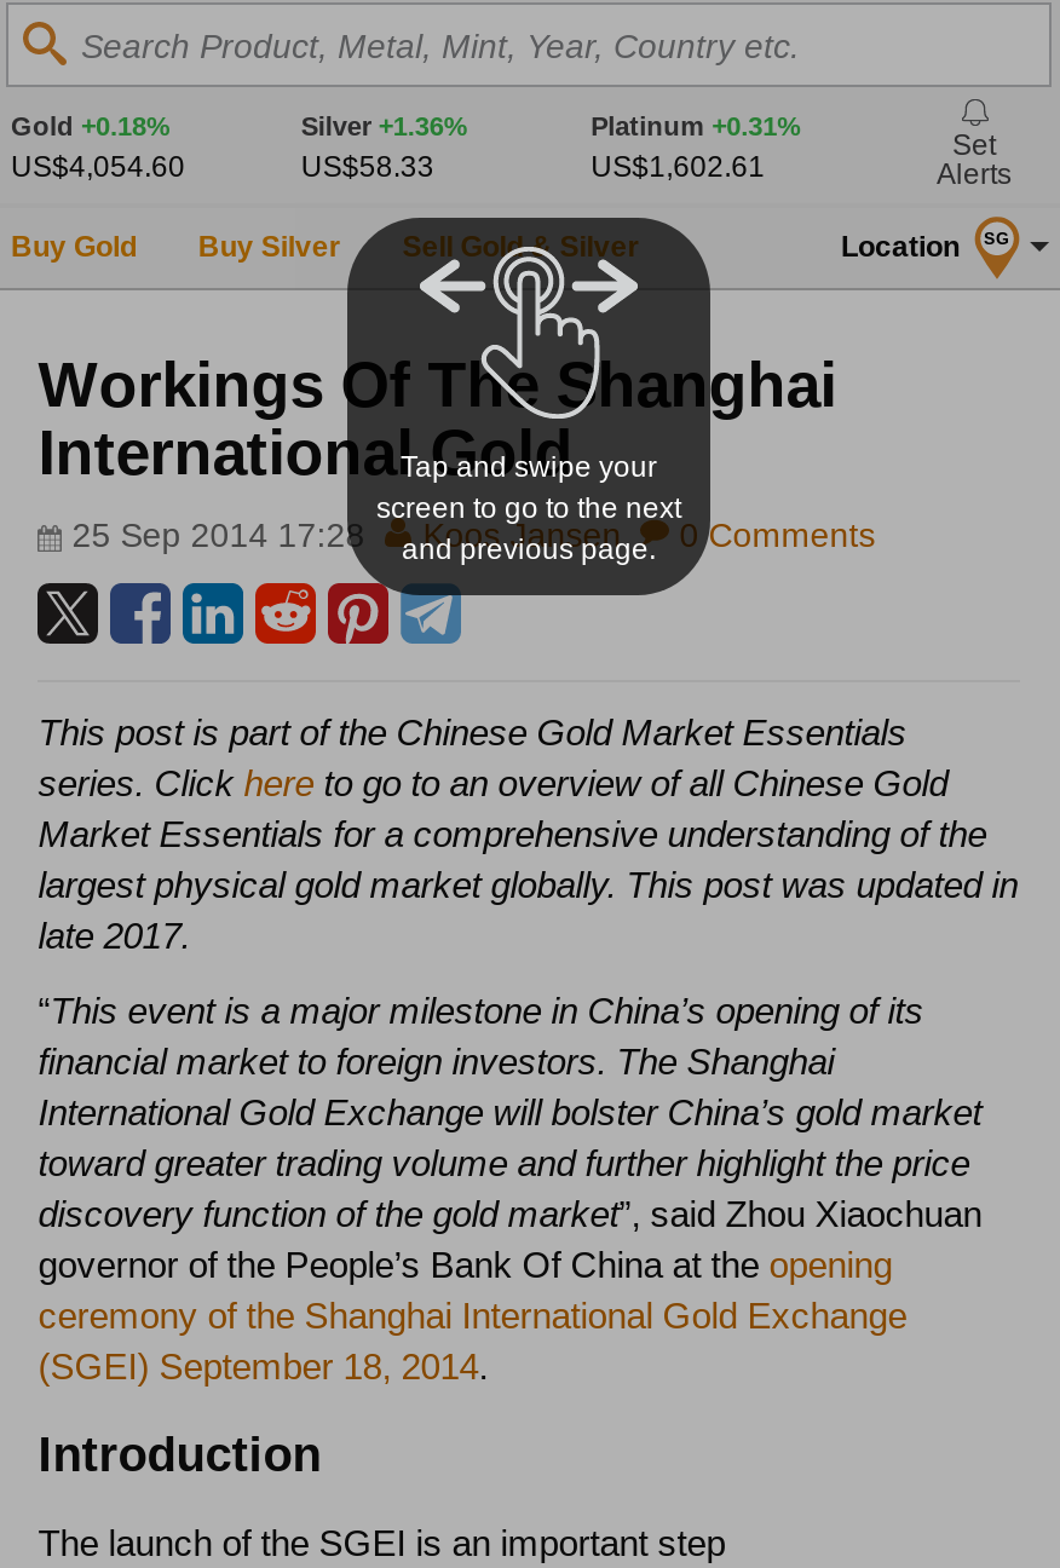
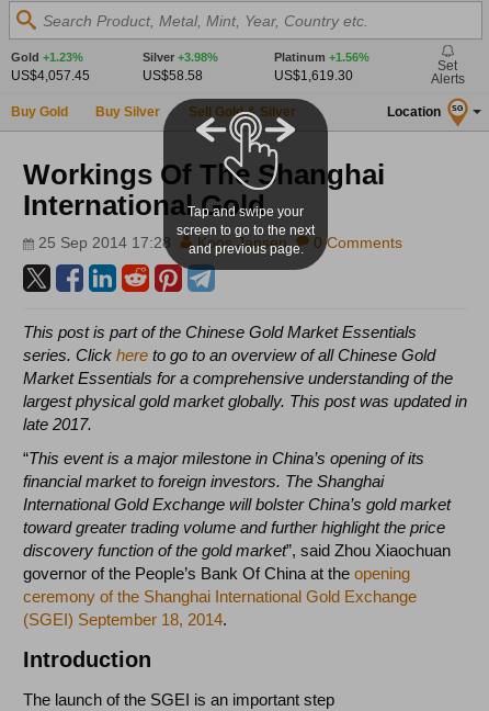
- Gold +0.18%
- US$4,054.60
+ Gold +1.23%
+ US$4,057.45

- Silver +1.36%
- US$58.33
+ Silver +3.98%
+ US$58.58

- Platinum +0.31%
- US$1,602.61
+ Platinum +1.56%
+ US$1,619.30
